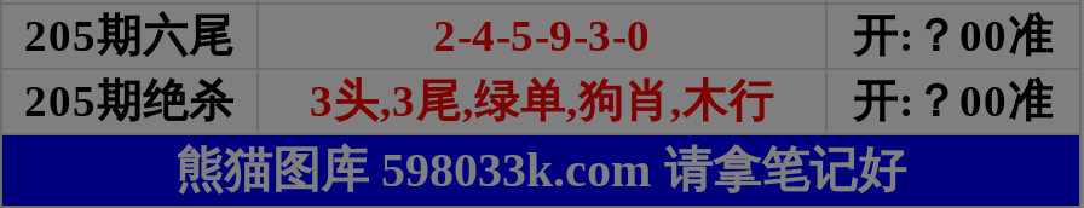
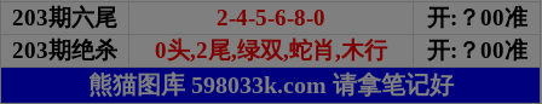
- 205期六尾
+ 203期六尾

- 2-4-5-9-3-0
+ 2-4-5-6-8-0

- 205期绝杀
+ 203期绝杀

- 3头,3尾,绿单,狗肖,木行
+ 0头,2尾,绿双,蛇肖,木行
